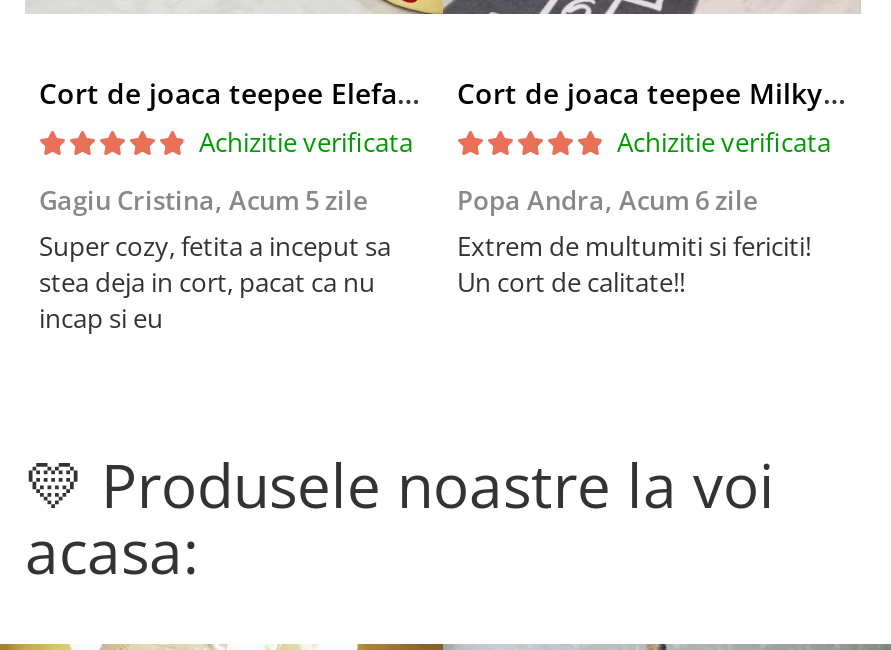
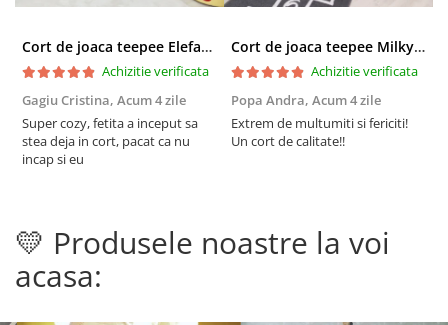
- Gagiu Cristina, Acum 5 zile
+ Gagiu Cristina, Acum 4 zile

- Popa Andra, Acum 6 zile
+ Popa Andra, Acum 4 zile
